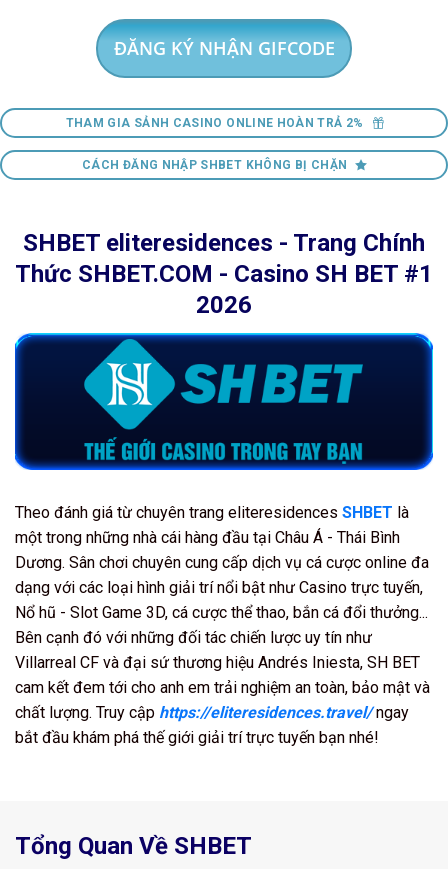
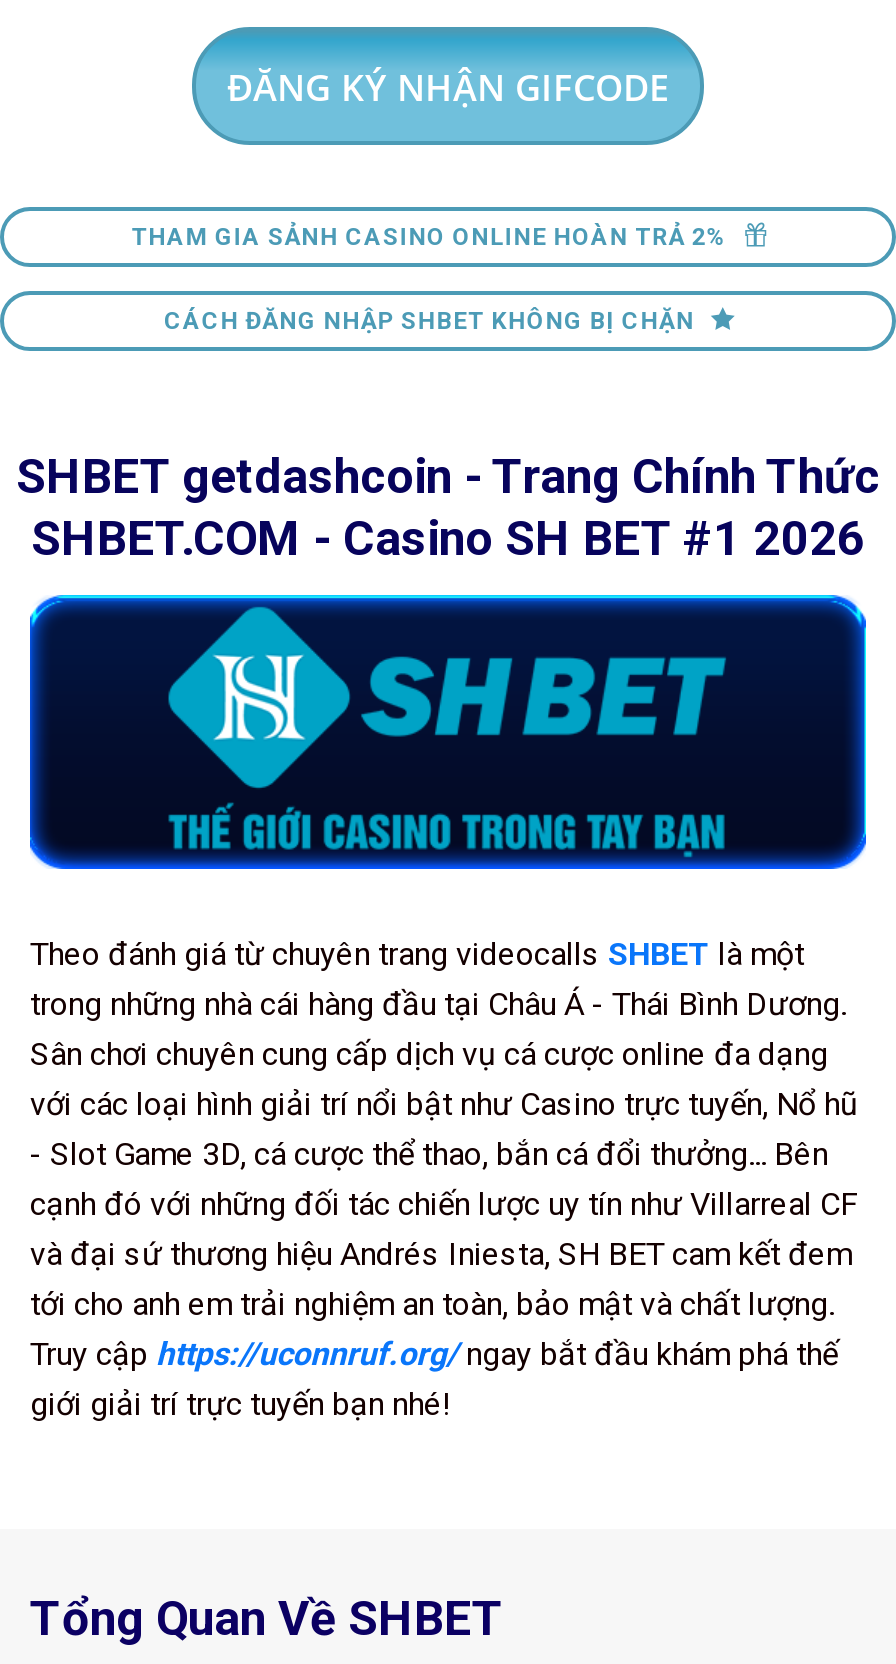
- SHBET eliteresidences - Trang Chính
- Thức SHBET.COM - Casino SH BET #1
- 2026
+ SHBET getdashcoin - Trang Chính Thức
+ SHBET.COM - Casino SH BET #1 2026

- Theo đánh giá từ chuyên trang eliteresidences SHBET là
- một trong những nhà cái hàng đầu tại Châu Á - Thái Bình
- Dương. Sân chơi chuyên cung cấp dịch vụ cá cược online đa
- dạng với các loại hình giải trí nổi bật như Casino trực tuyến,
- Nổ hũ - Slot Game 3D, cá cược thể thao, bắn cá đổi thưởng...
- Bên cạnh đó với những đối tác chiến lược uy tín như
- Villarreal CF và đại sứ thương hiệu Andrés Iniesta, SH BET
- cam kết đem tới cho anh em trải nghiệm an toàn, bảo mật và
- chất lượng. Truy cập https://eliteresidences.travel/ngay
- bắt đầu khám phá thế giới giải trí trực tuyến bạn nhé!
+ Theo đánh giá từ chuyên trang videocalls SHBET là một
+ trong những nhà cái hàng đầu tại Châu Á - Thái Bình Dương.
+ Sân chơi chuyên cung cấp dịch vụ cá cược online đa dạng
+ với các loại hình giải trí nổi bật như Casino trực tuyến, Nổ hũ
+ - Slot Game 3D, cá cược thể thao, bắn cá đổi thưởng... Bên
+ cạnh đó với những đối tác chiến lược uy tín như Villarreal CF
+ và đại sứ thương hiệu Andrés Iniesta, SH BET cam kết đem
+ tới cho anh em trải nghiệm an toàn, bảo mật và chất lượng.
+ Truy cập https://uconnruf.org/ngay bắt đầu khám phá thế
+ giới giải trí trực tuyến bạn nhé!
